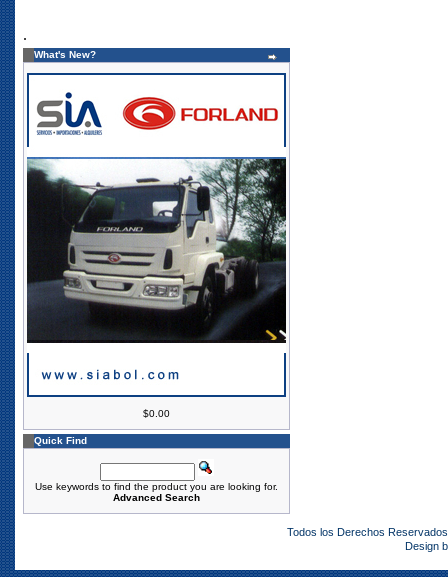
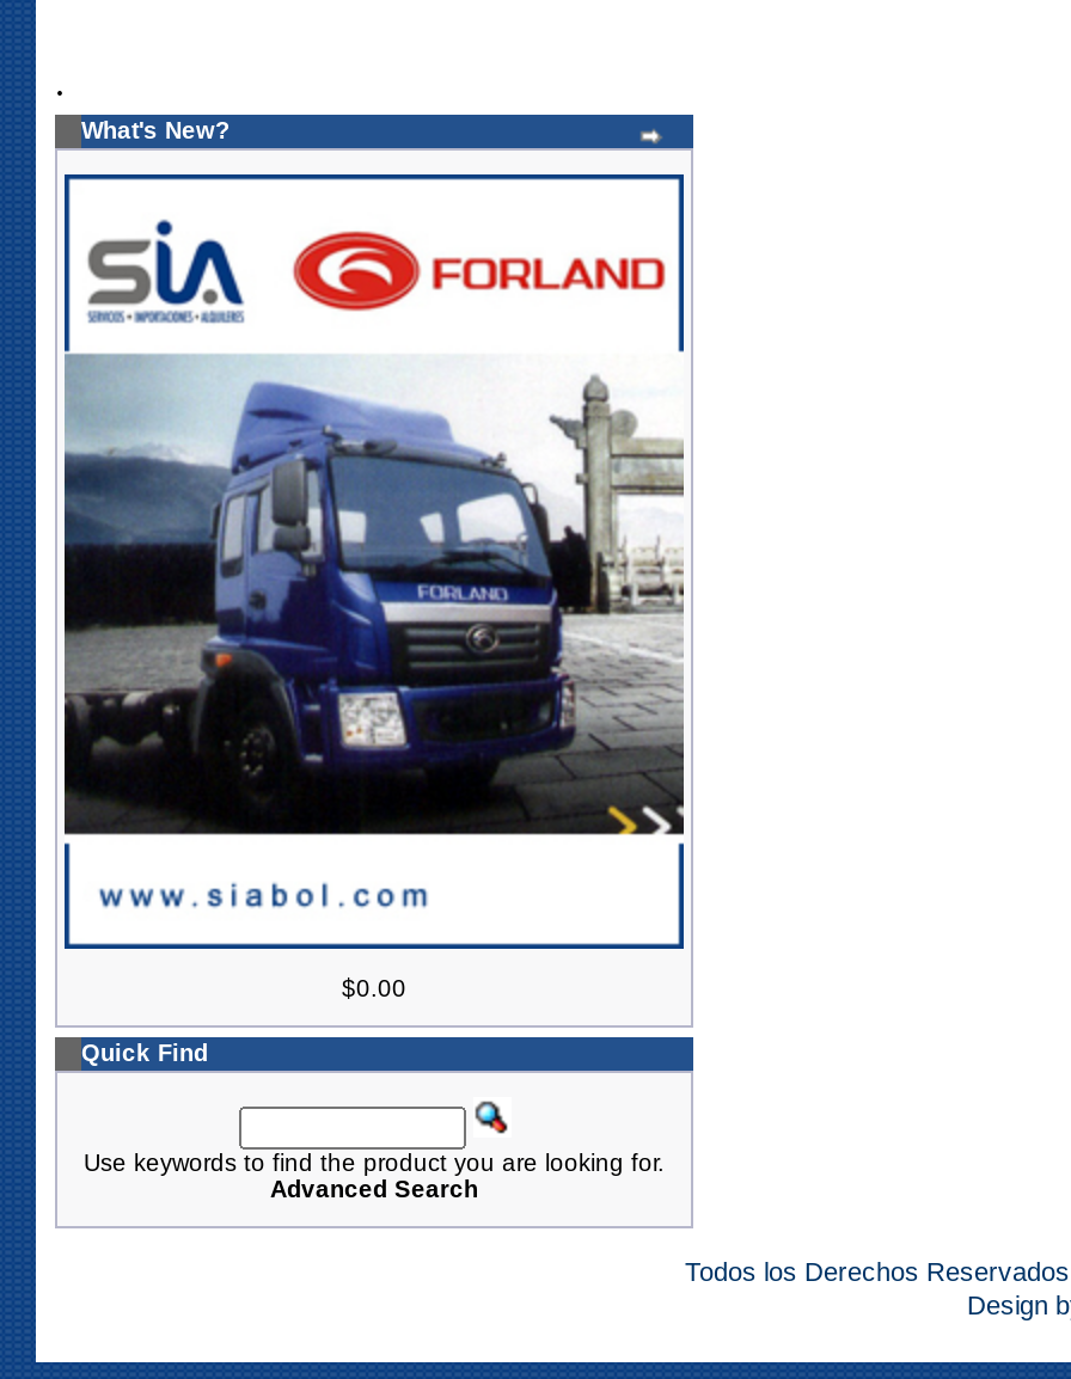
- [image]
+ [image]
